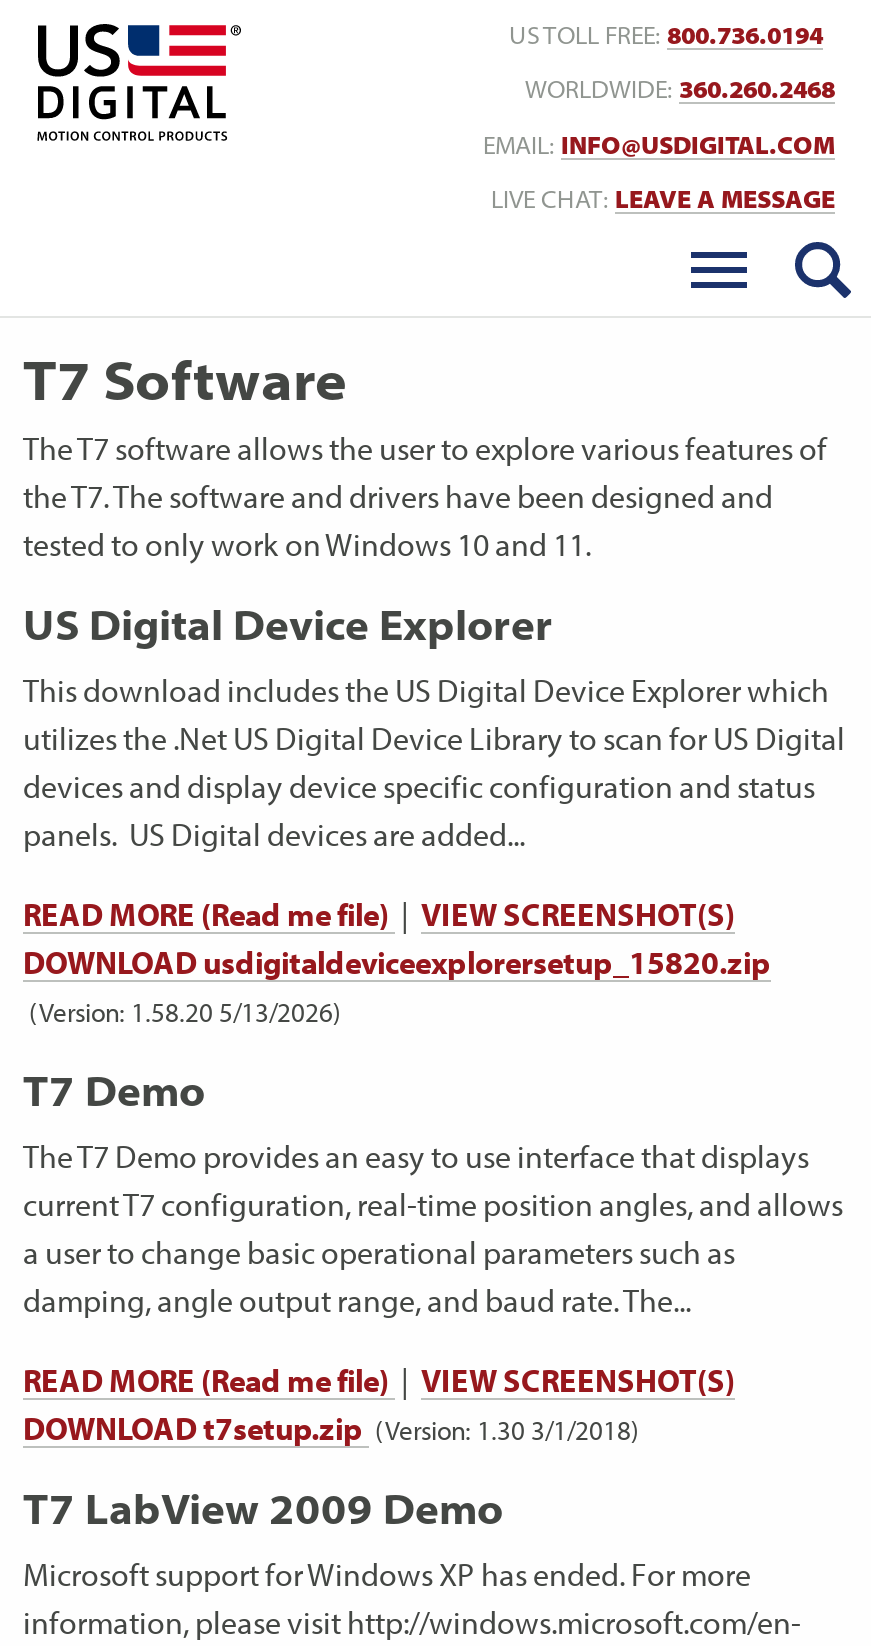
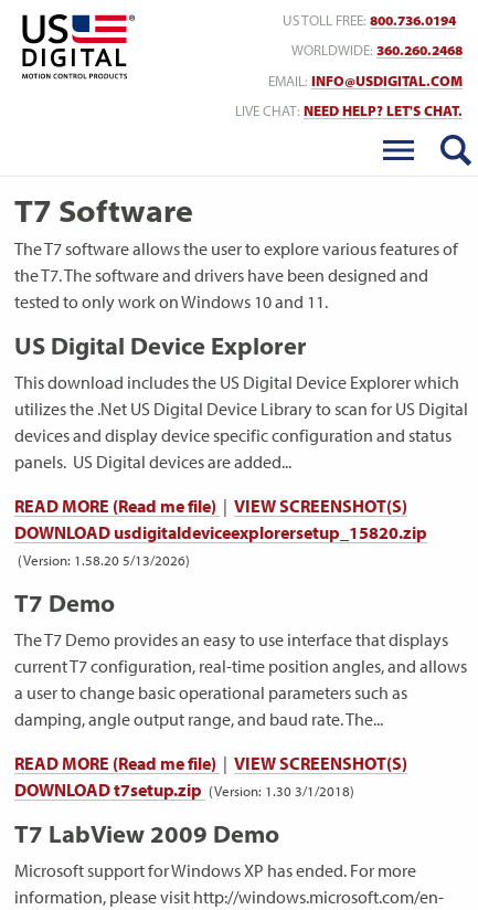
- LIVE CHAT: LEAVE A MESSAGE
+ LIVE CHAT: NEED HELP? LET'S CHAT.
